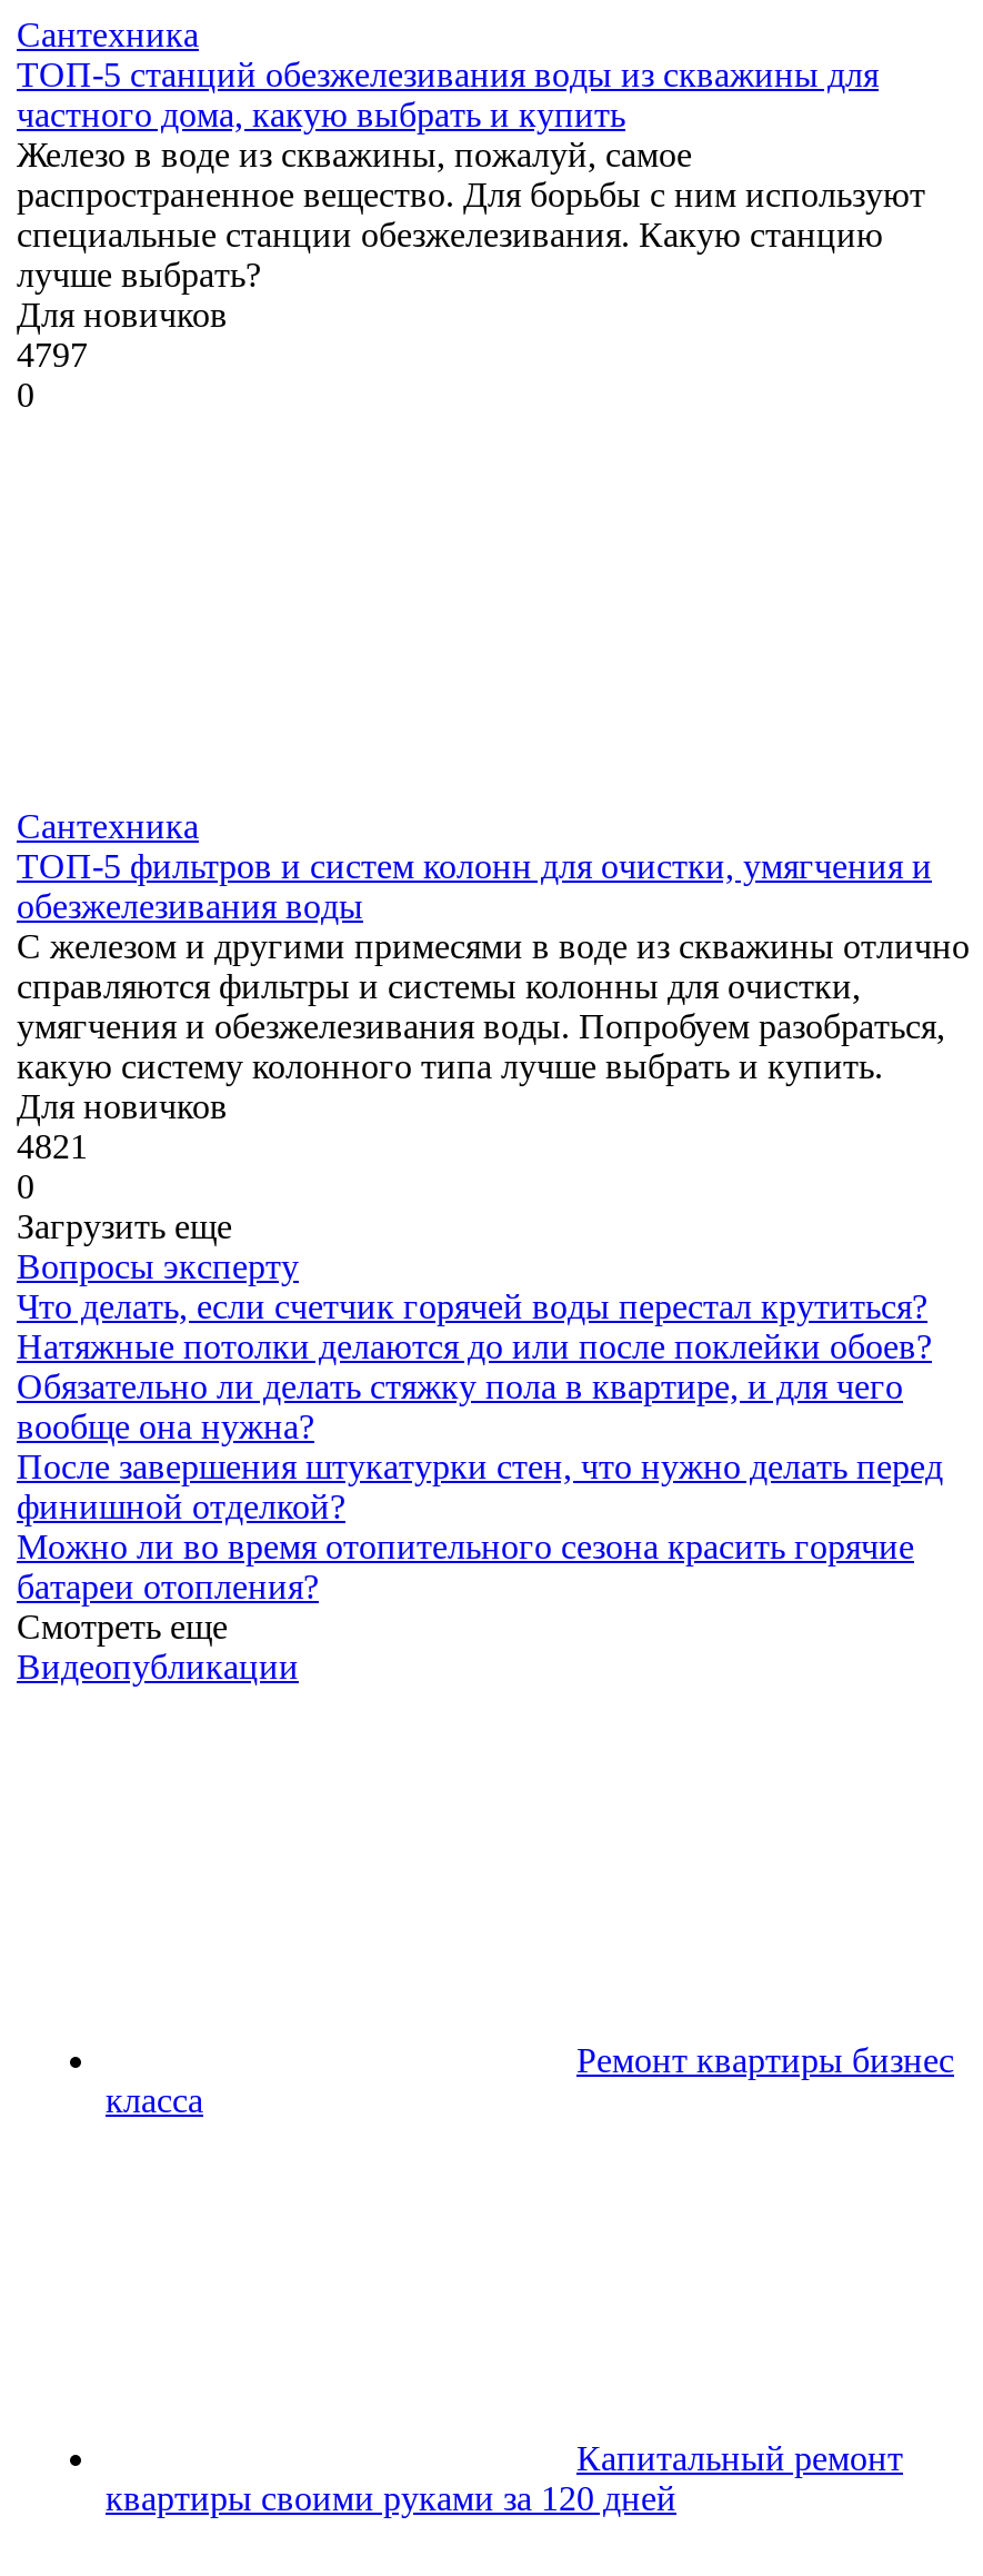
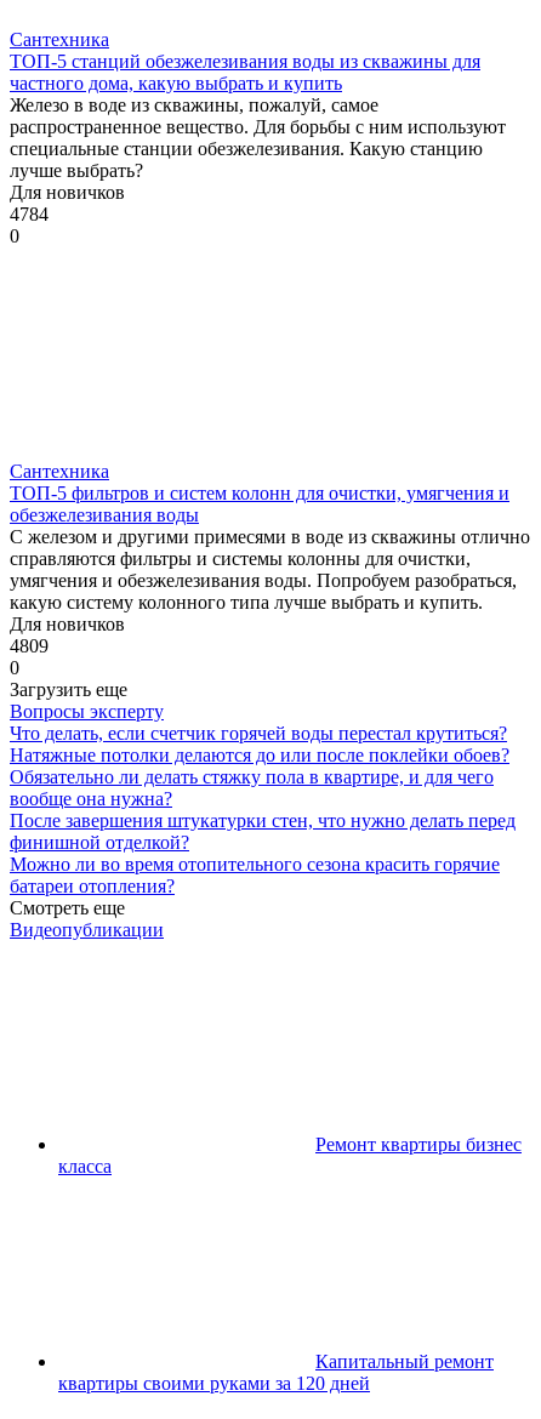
- 4797
+ 4784

- 4821
+ 4809
